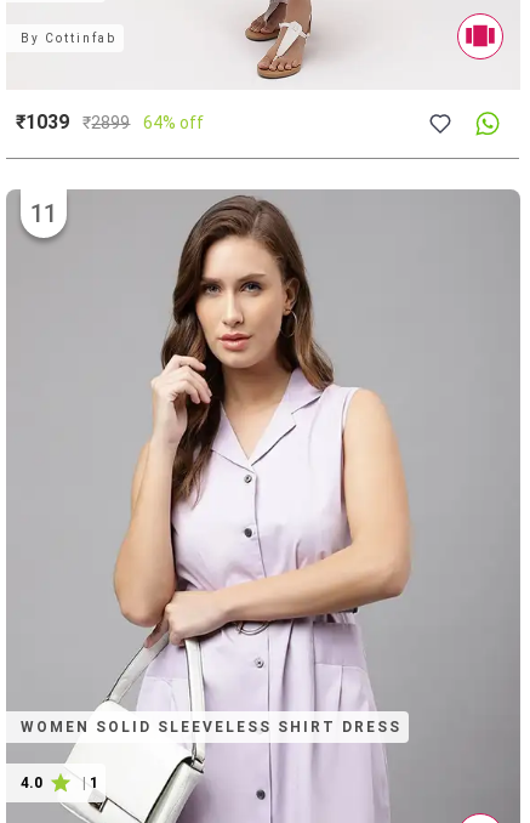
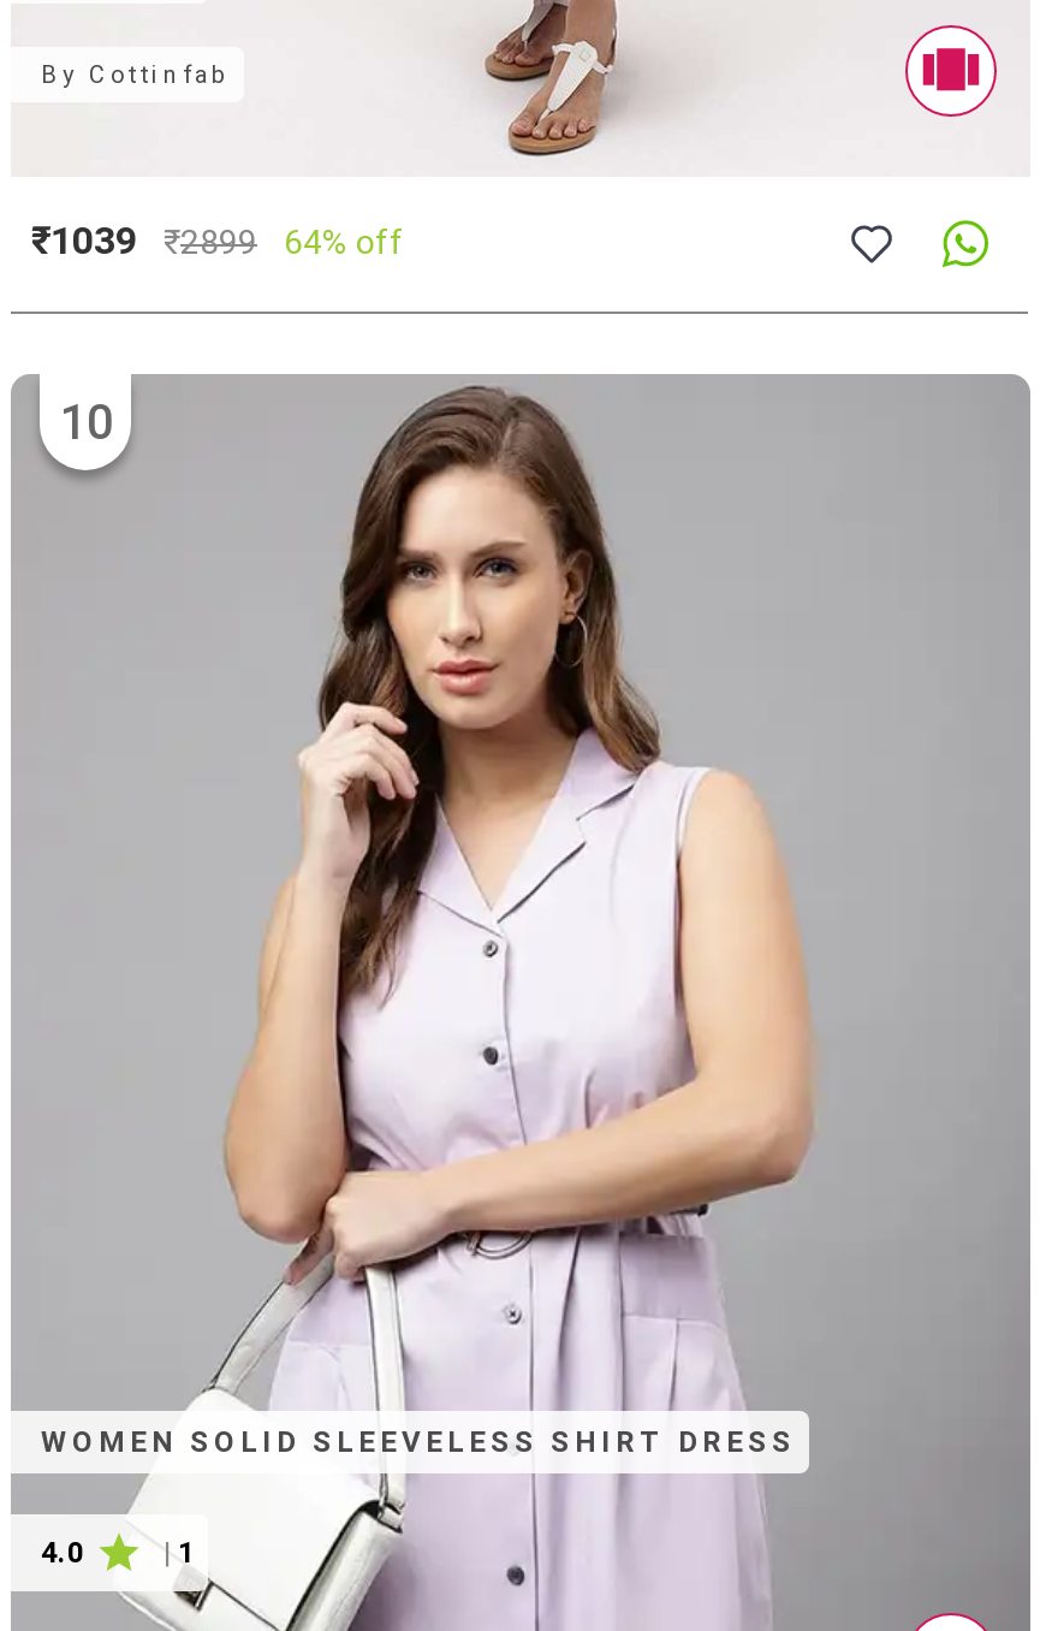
- 11
+ 10
